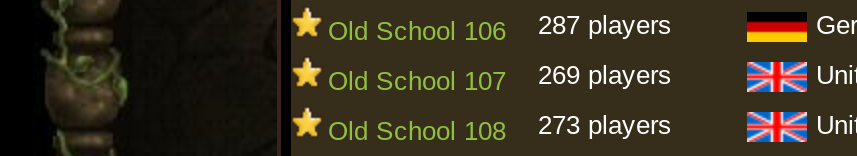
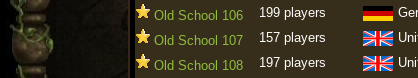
- Old School 106 287 players
+ Old School 106 199 players

- Old School 107 269 players
+ Old School 107 157 players

- Old School 108 273 players
+ Old School 108 197 players
